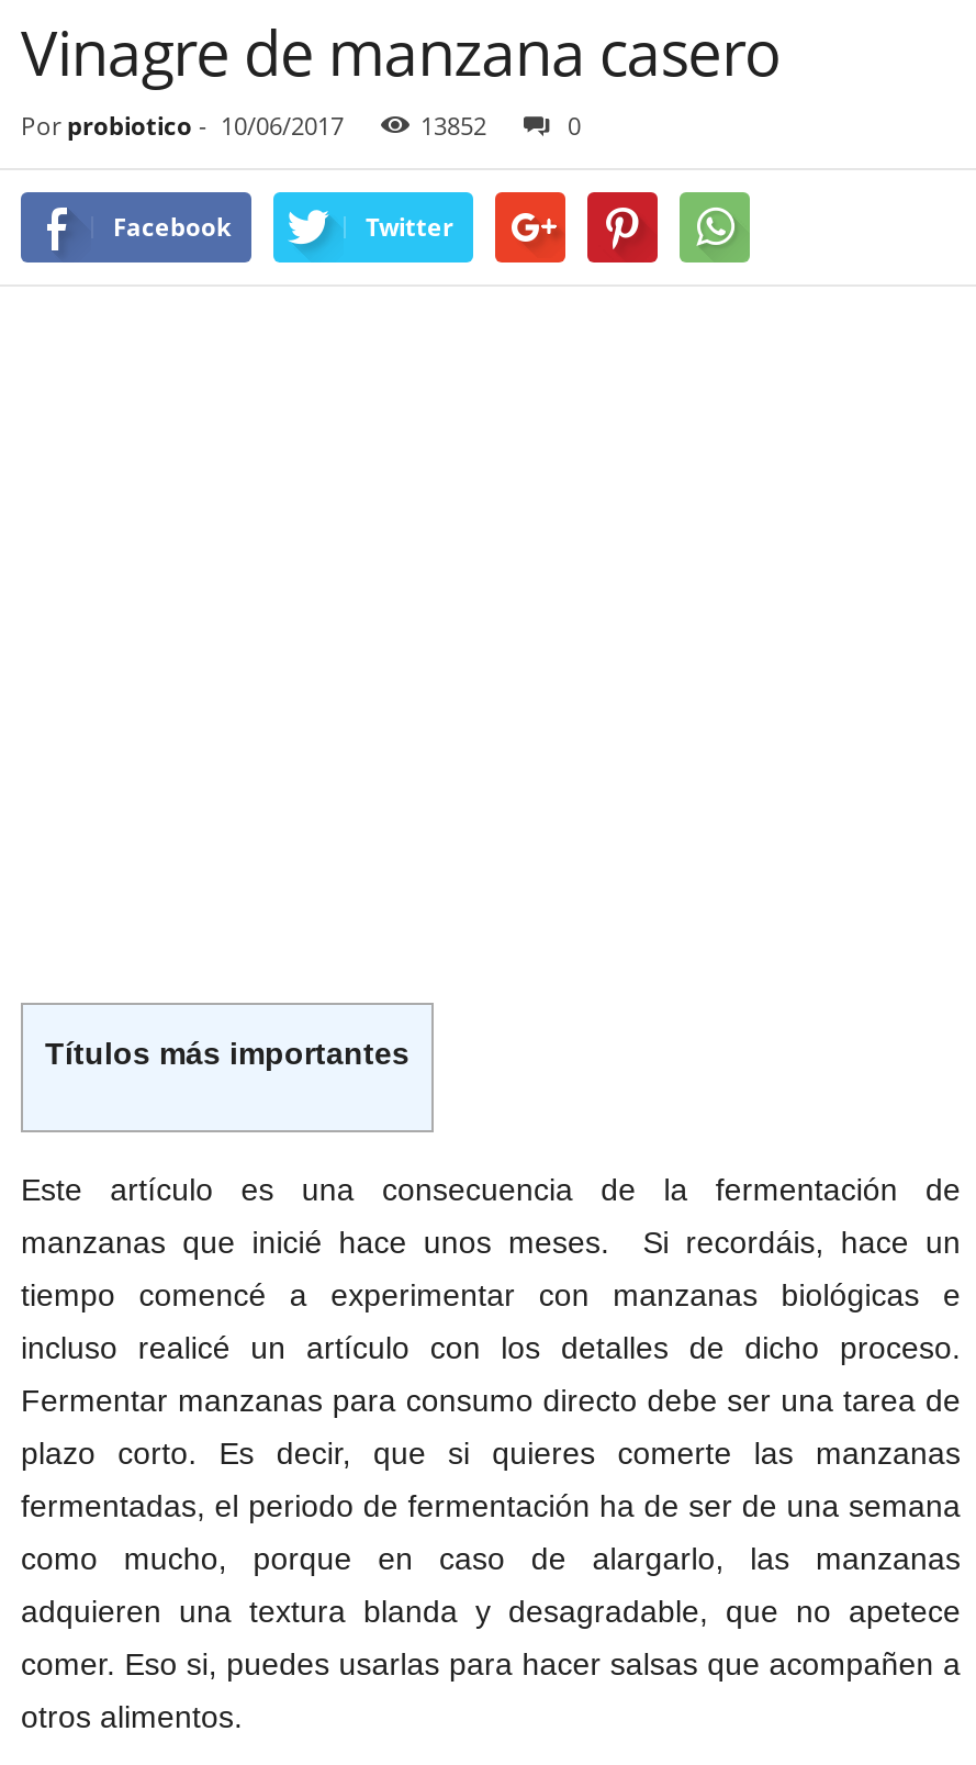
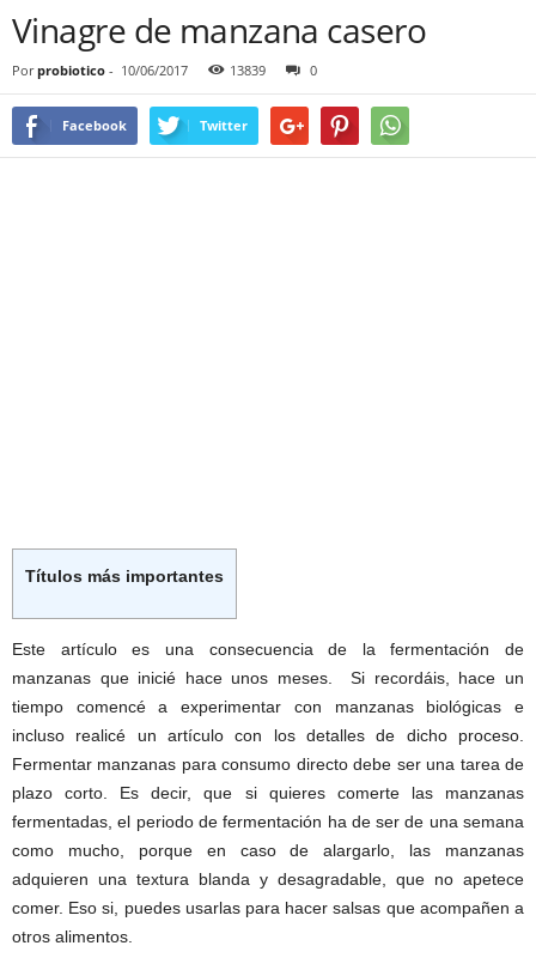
- 13852
+ 13839
